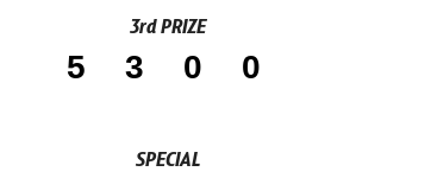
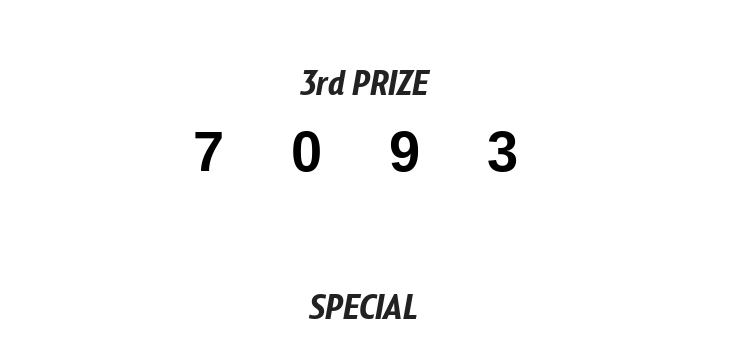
- 5300
+ 7093
